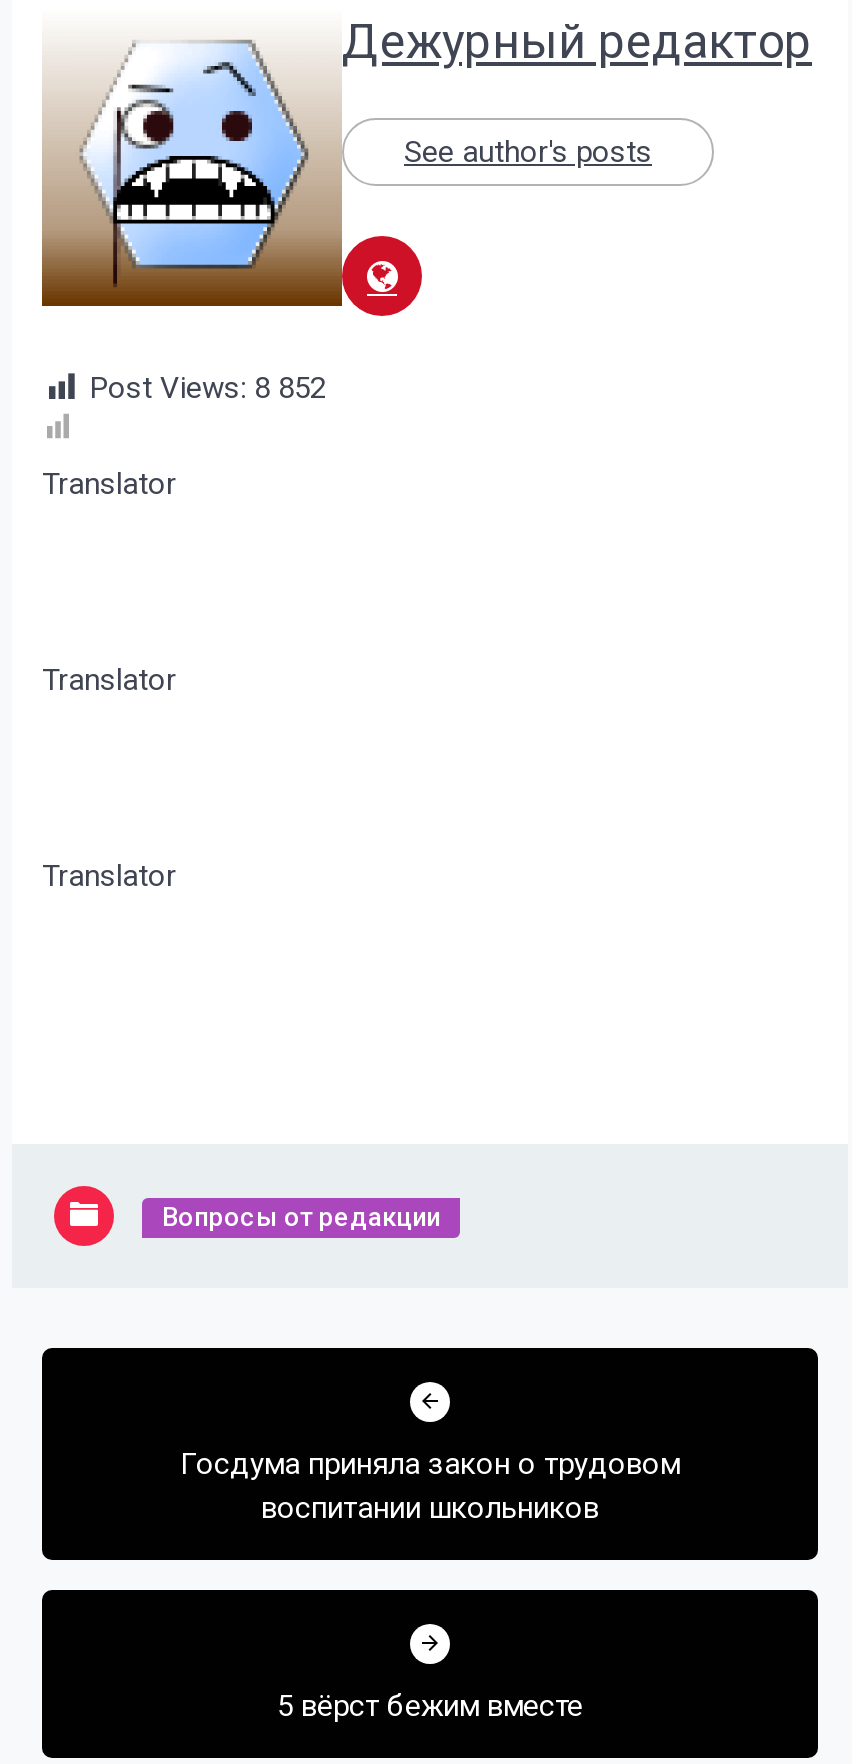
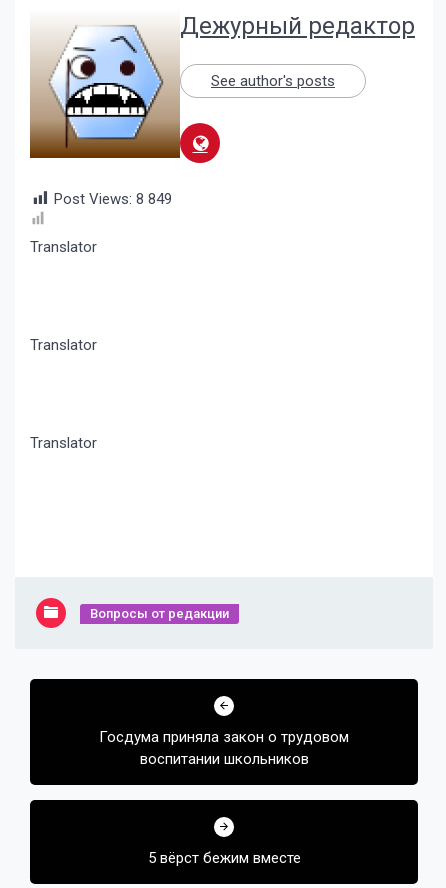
- Post Views: 8 852
+ Post Views: 8 849
